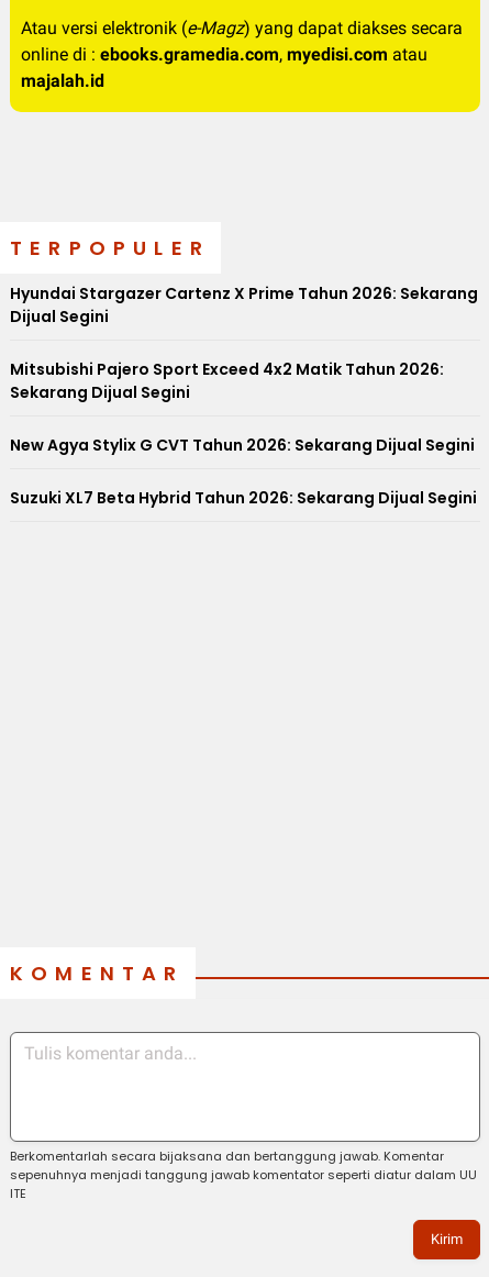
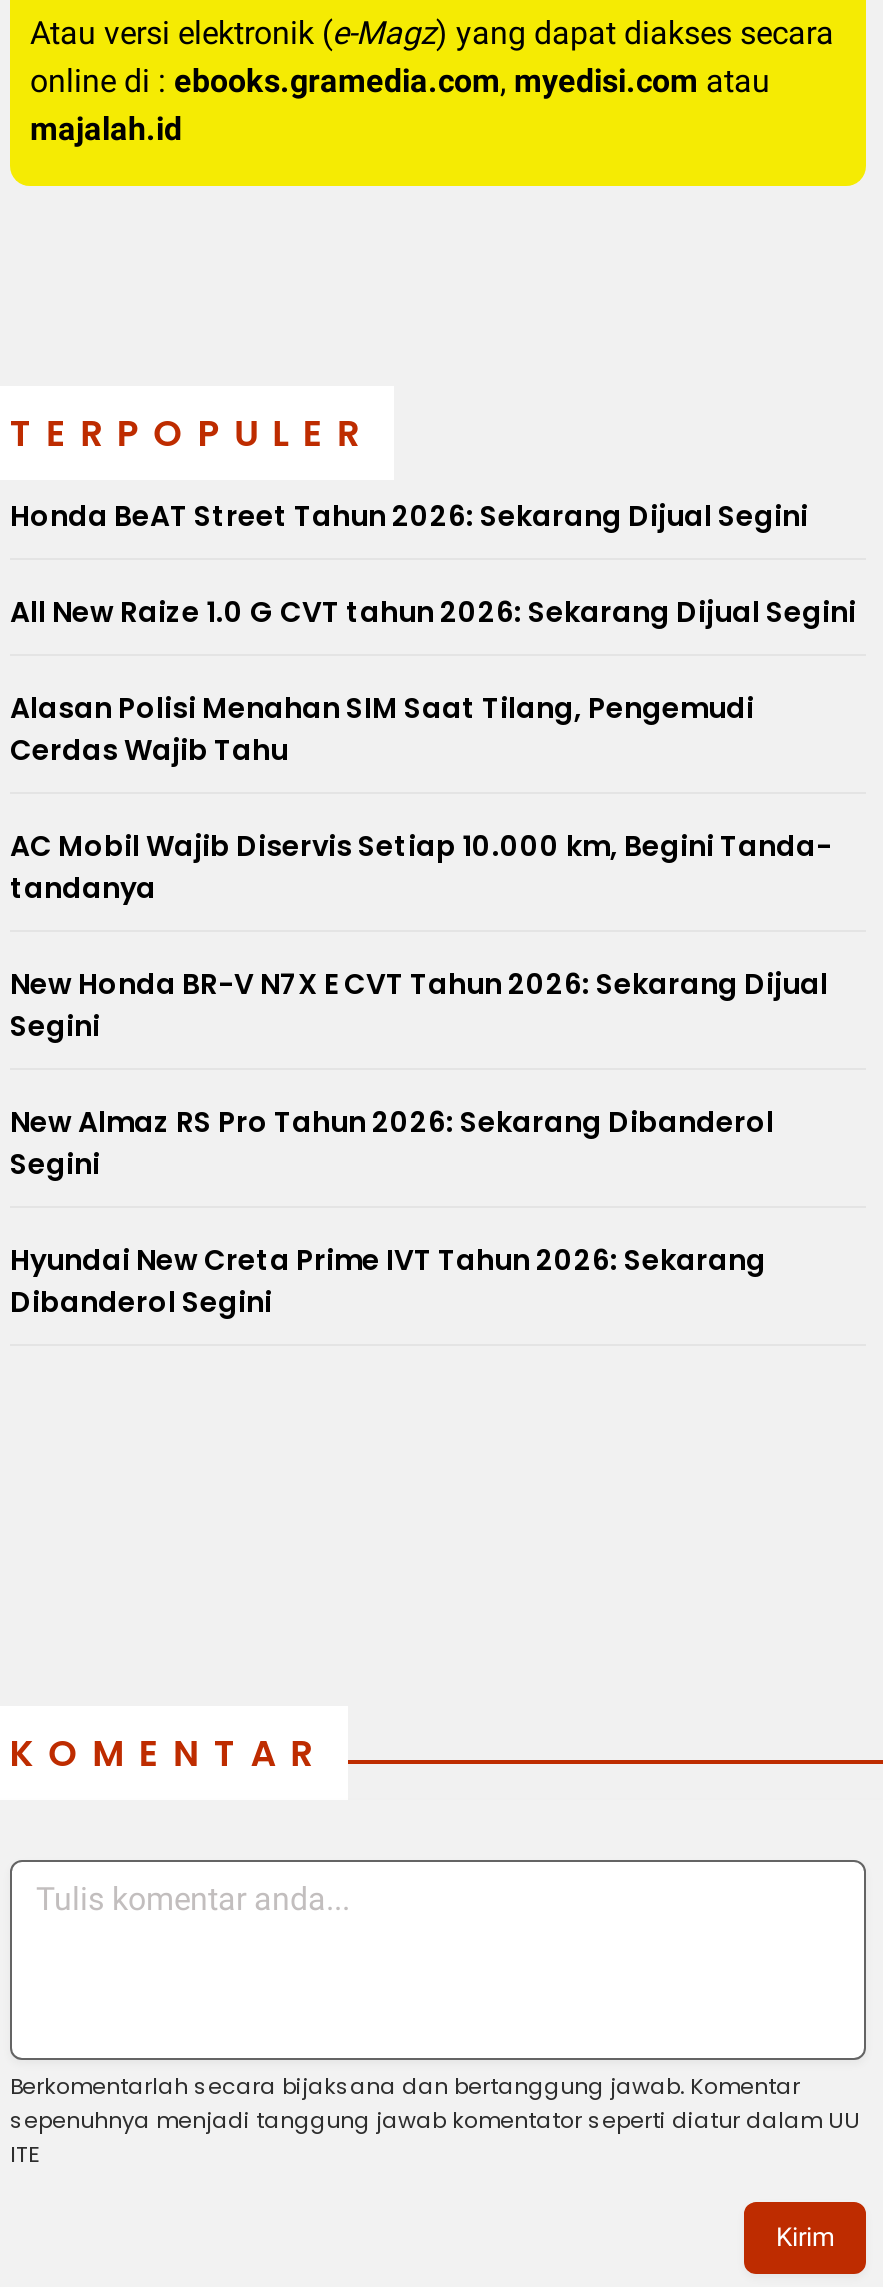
- Hyundai Stargazer Cartenz X Prime Tahun 2026: Sekarang
- Dijual Segini
- Mitsubishi Pajero Sport Exceed 4x2 Matik Tahun 2026:
- Sekarang Dijual Segini
- New Agya Stylix G CVT Tahun 2026: Sekarang Dijual Segini
- Suzuki XL7 Beta Hybrid Tahun 2026: Sekarang Dijual Segini
+ Honda BeAT Street Tahun 2026: Sekarang Dijual Segini
+ All New Raize 1.0 G CVT tahun 2026: Sekarang Dijual Segini
+ Alasan Polisi Menahan SIM Saat Tilang, Pengemudi
+ Cerdas Wajib Tahu
+ AC Mobil Wajib Diservis Setiap 10.000 km, Begini Tanda-
+ tandanya
+ New Honda BR-V N7X E CVT Tahun 2026: Sekarang Dijual
+ Segini
+ New Almaz RS Pro Tahun 2026: Sekarang Dibanderol
+ Segini
+ Hyundai New Creta Prime IVT Tahun 2026: Sekarang
+ Dibanderol Segini
